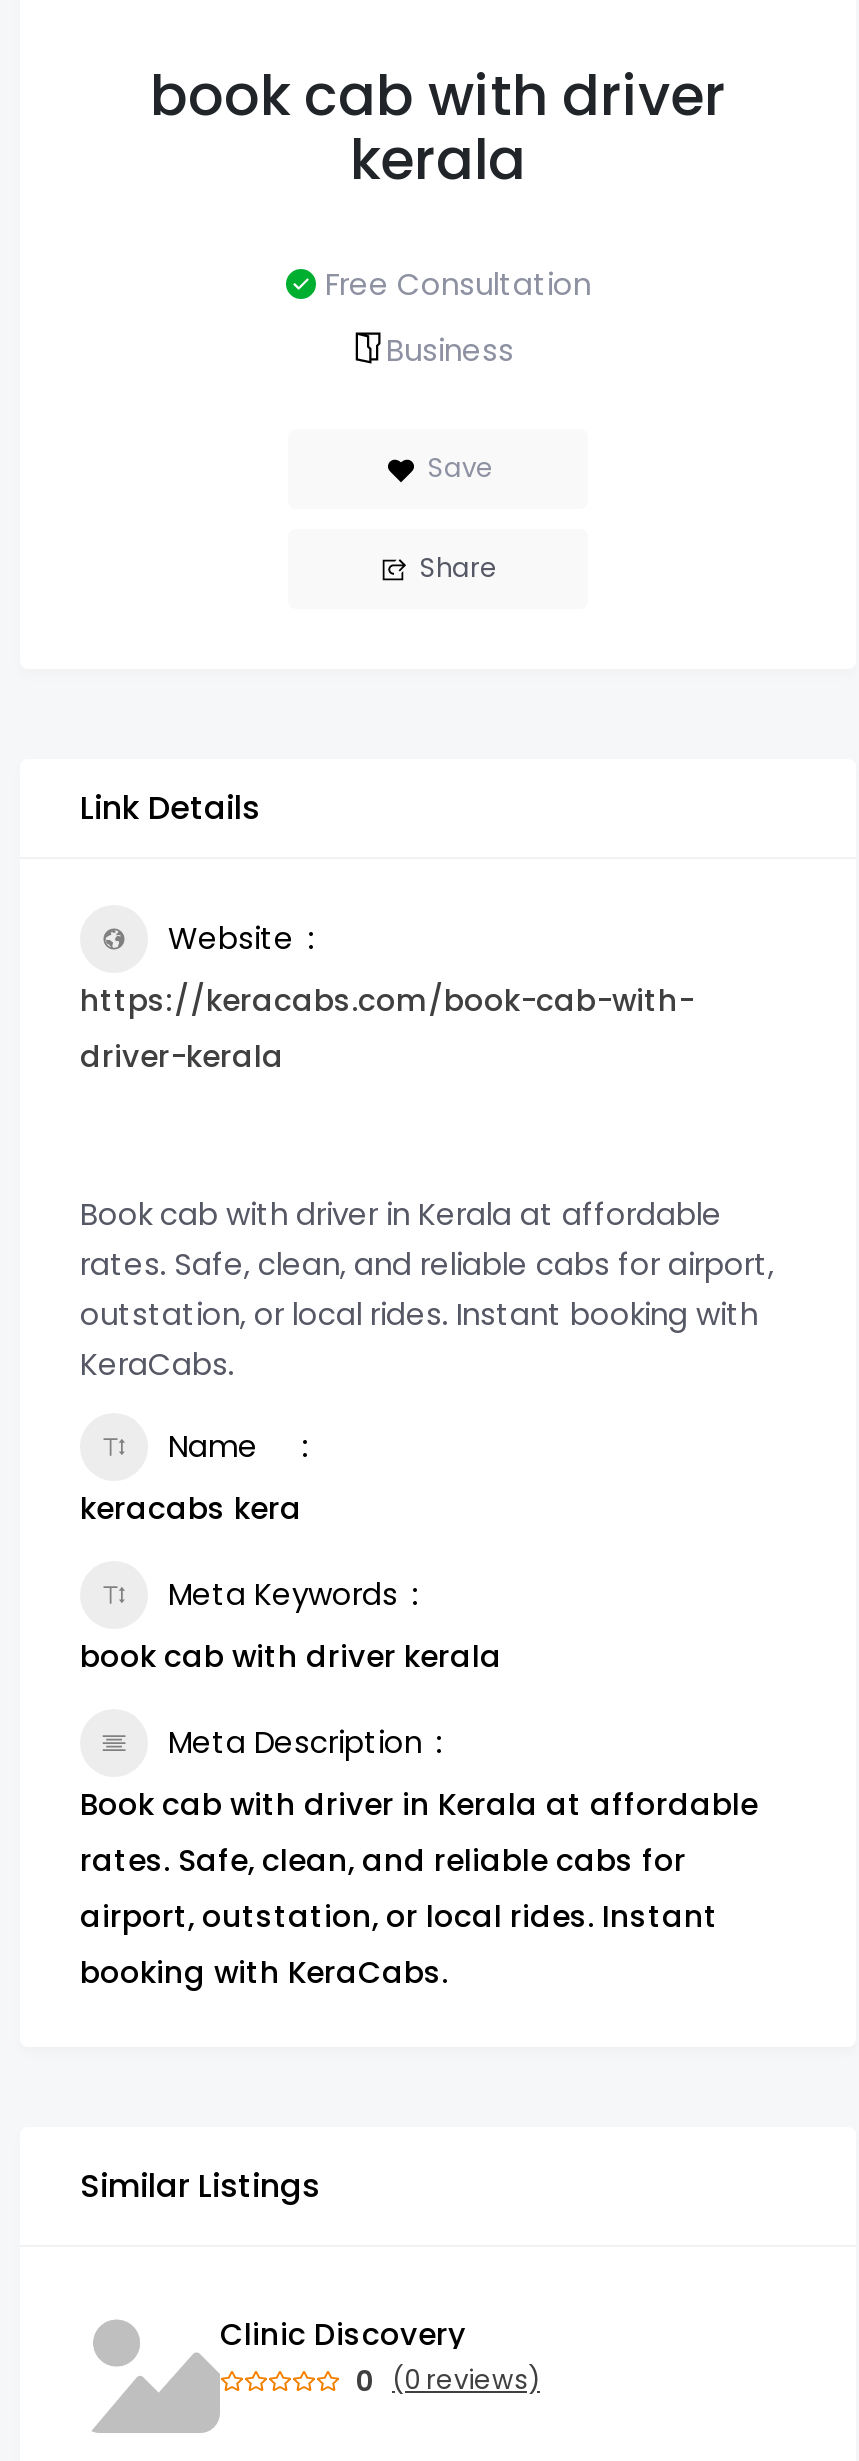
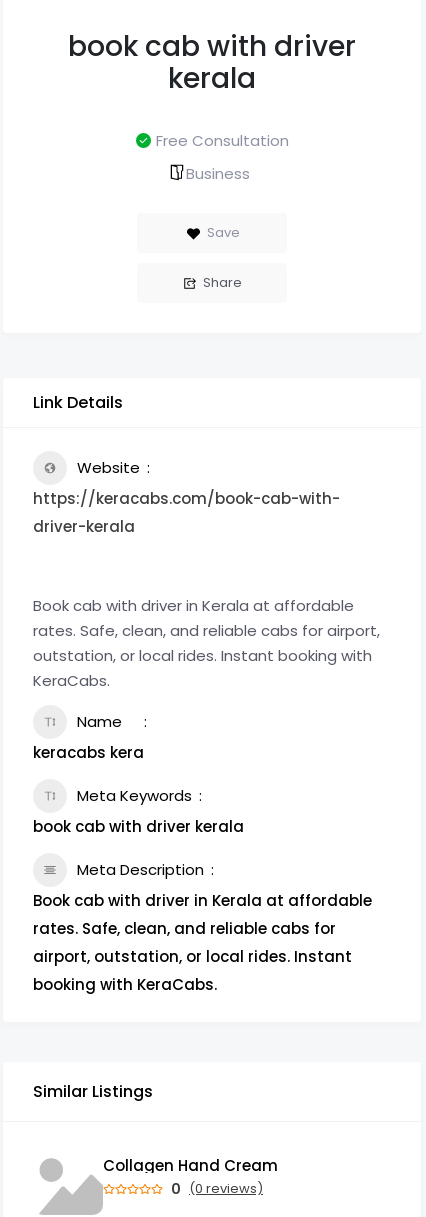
- Clinic Discovery
+ Collagen Hand Cream
